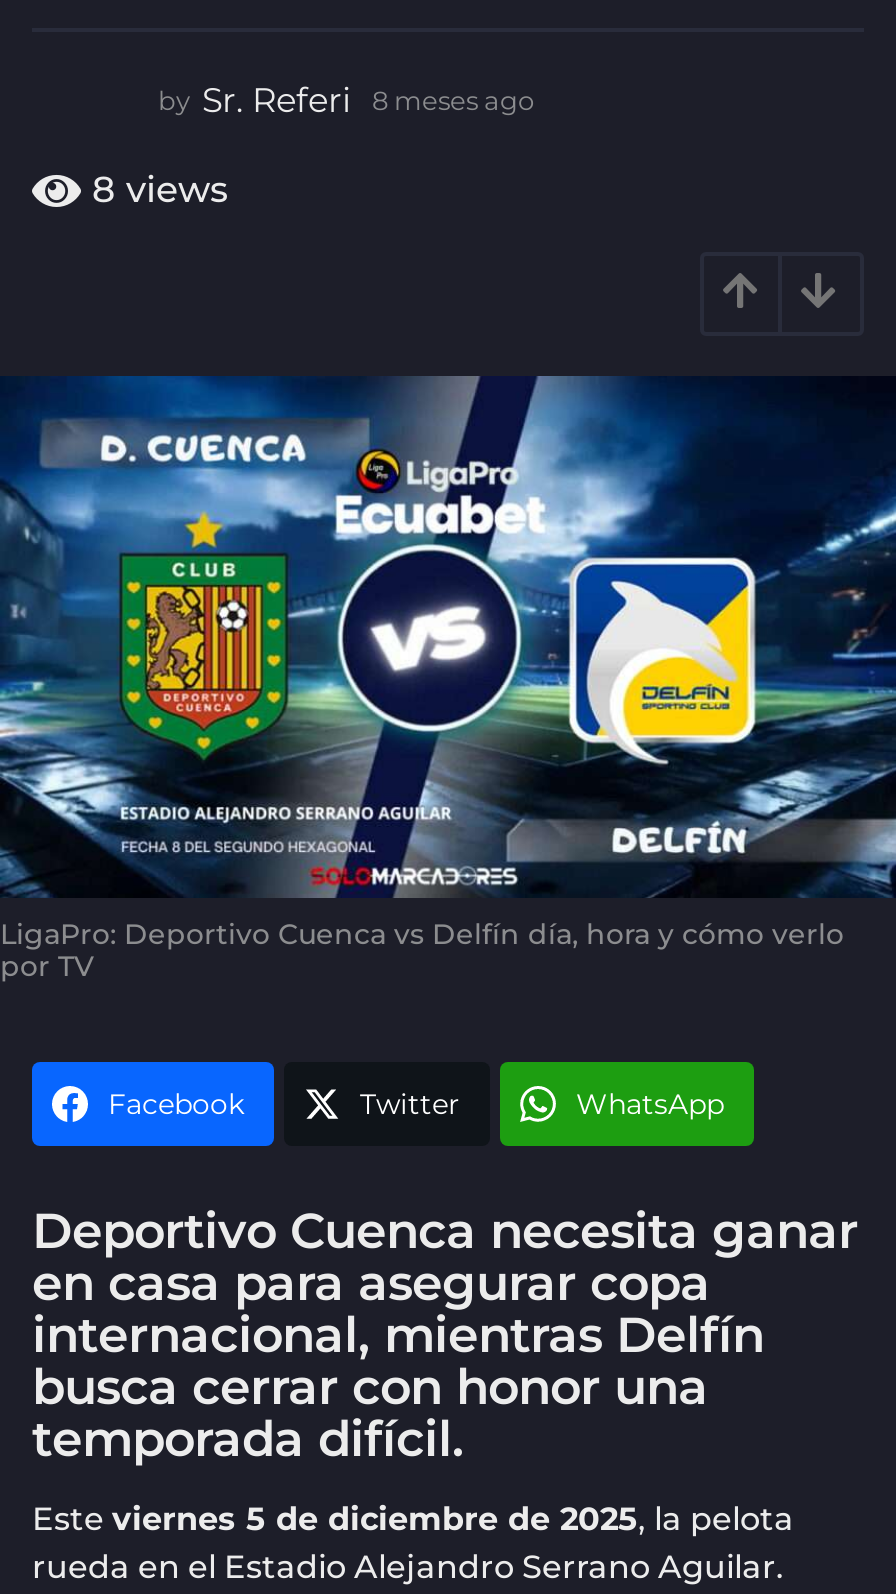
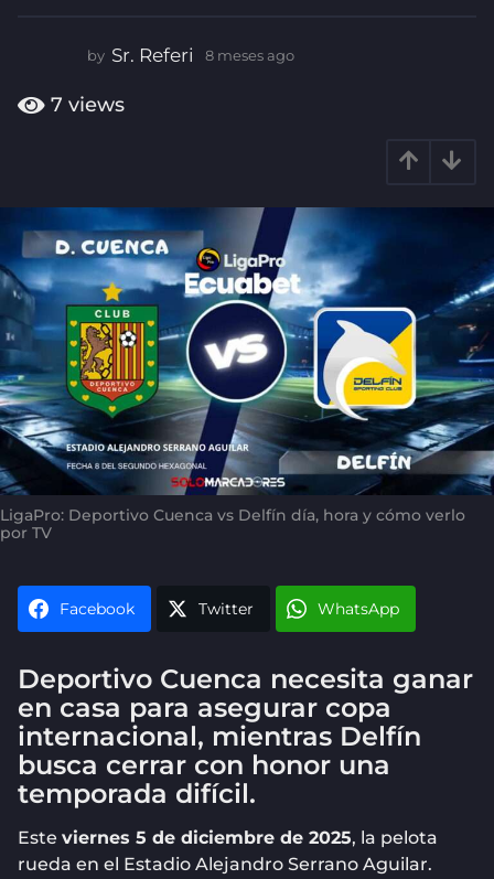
- 8 views
+ 7 views
